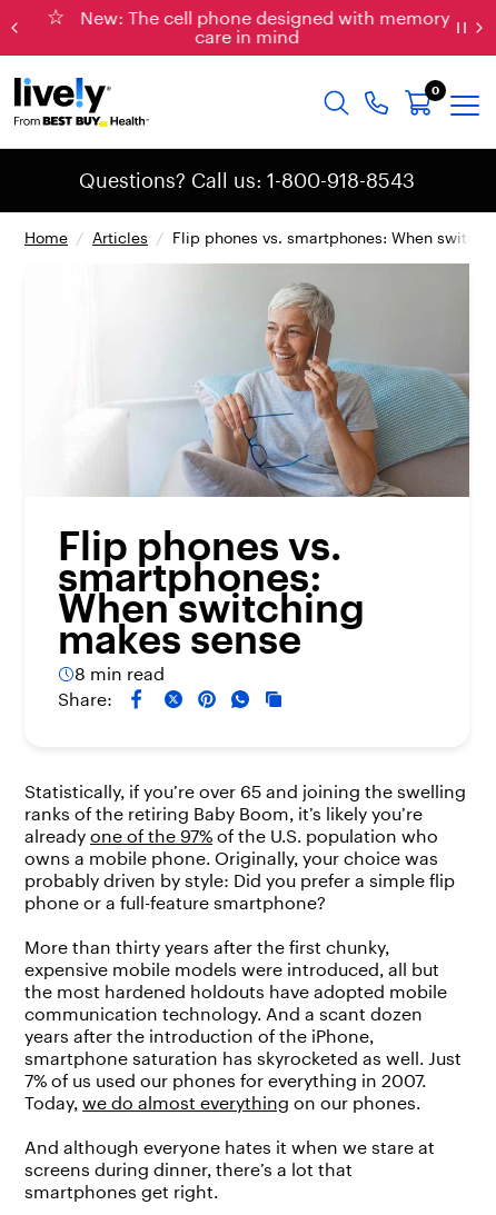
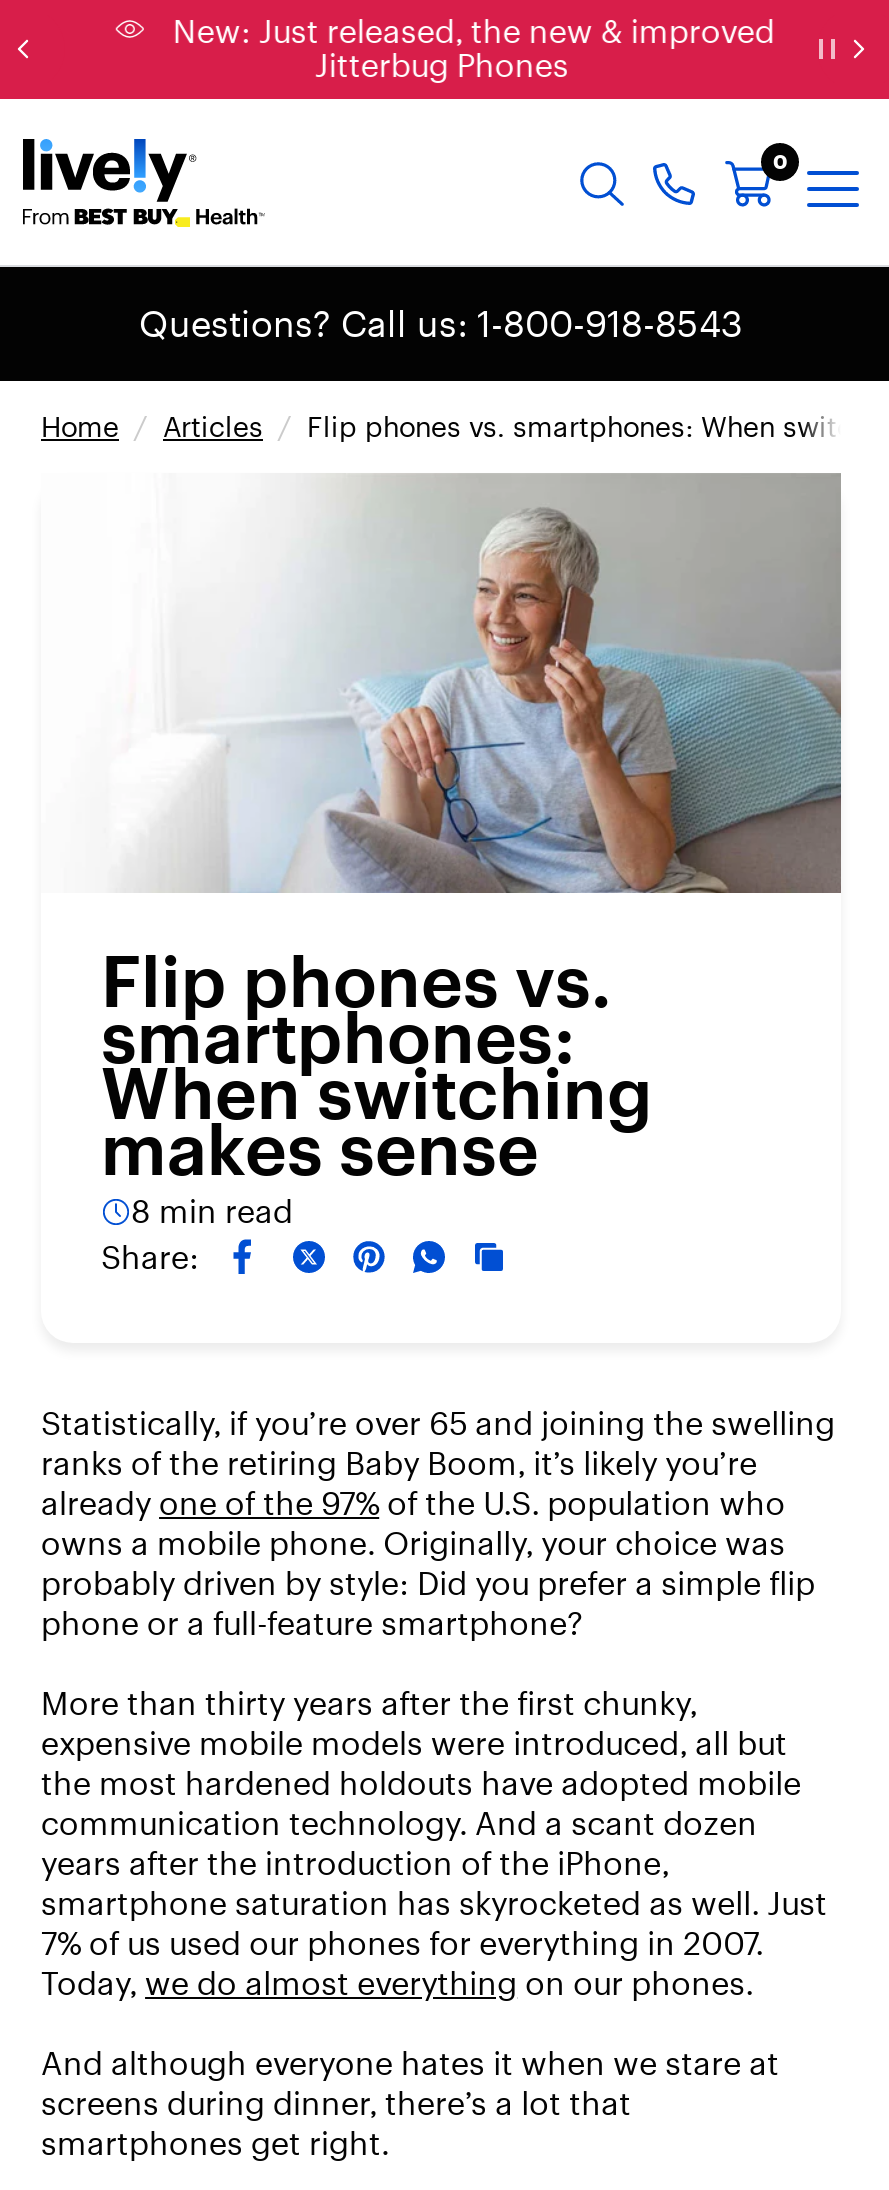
- New: The cell phone designed with memory
- care in mind
+ New: Just released, the new & improved
+ Jitterbug Phones
